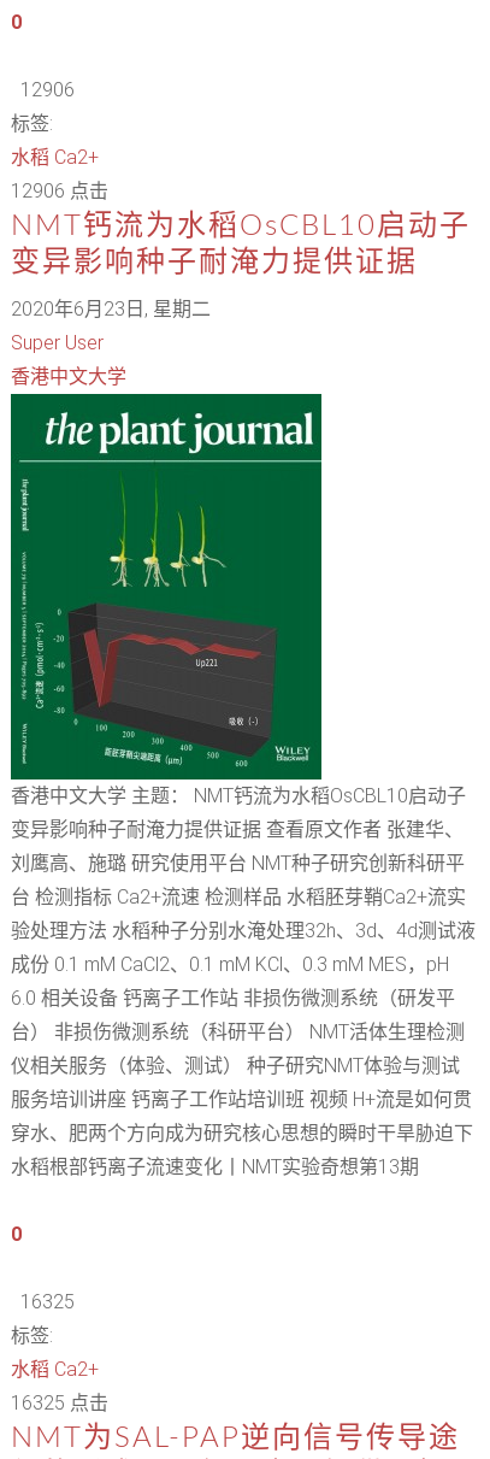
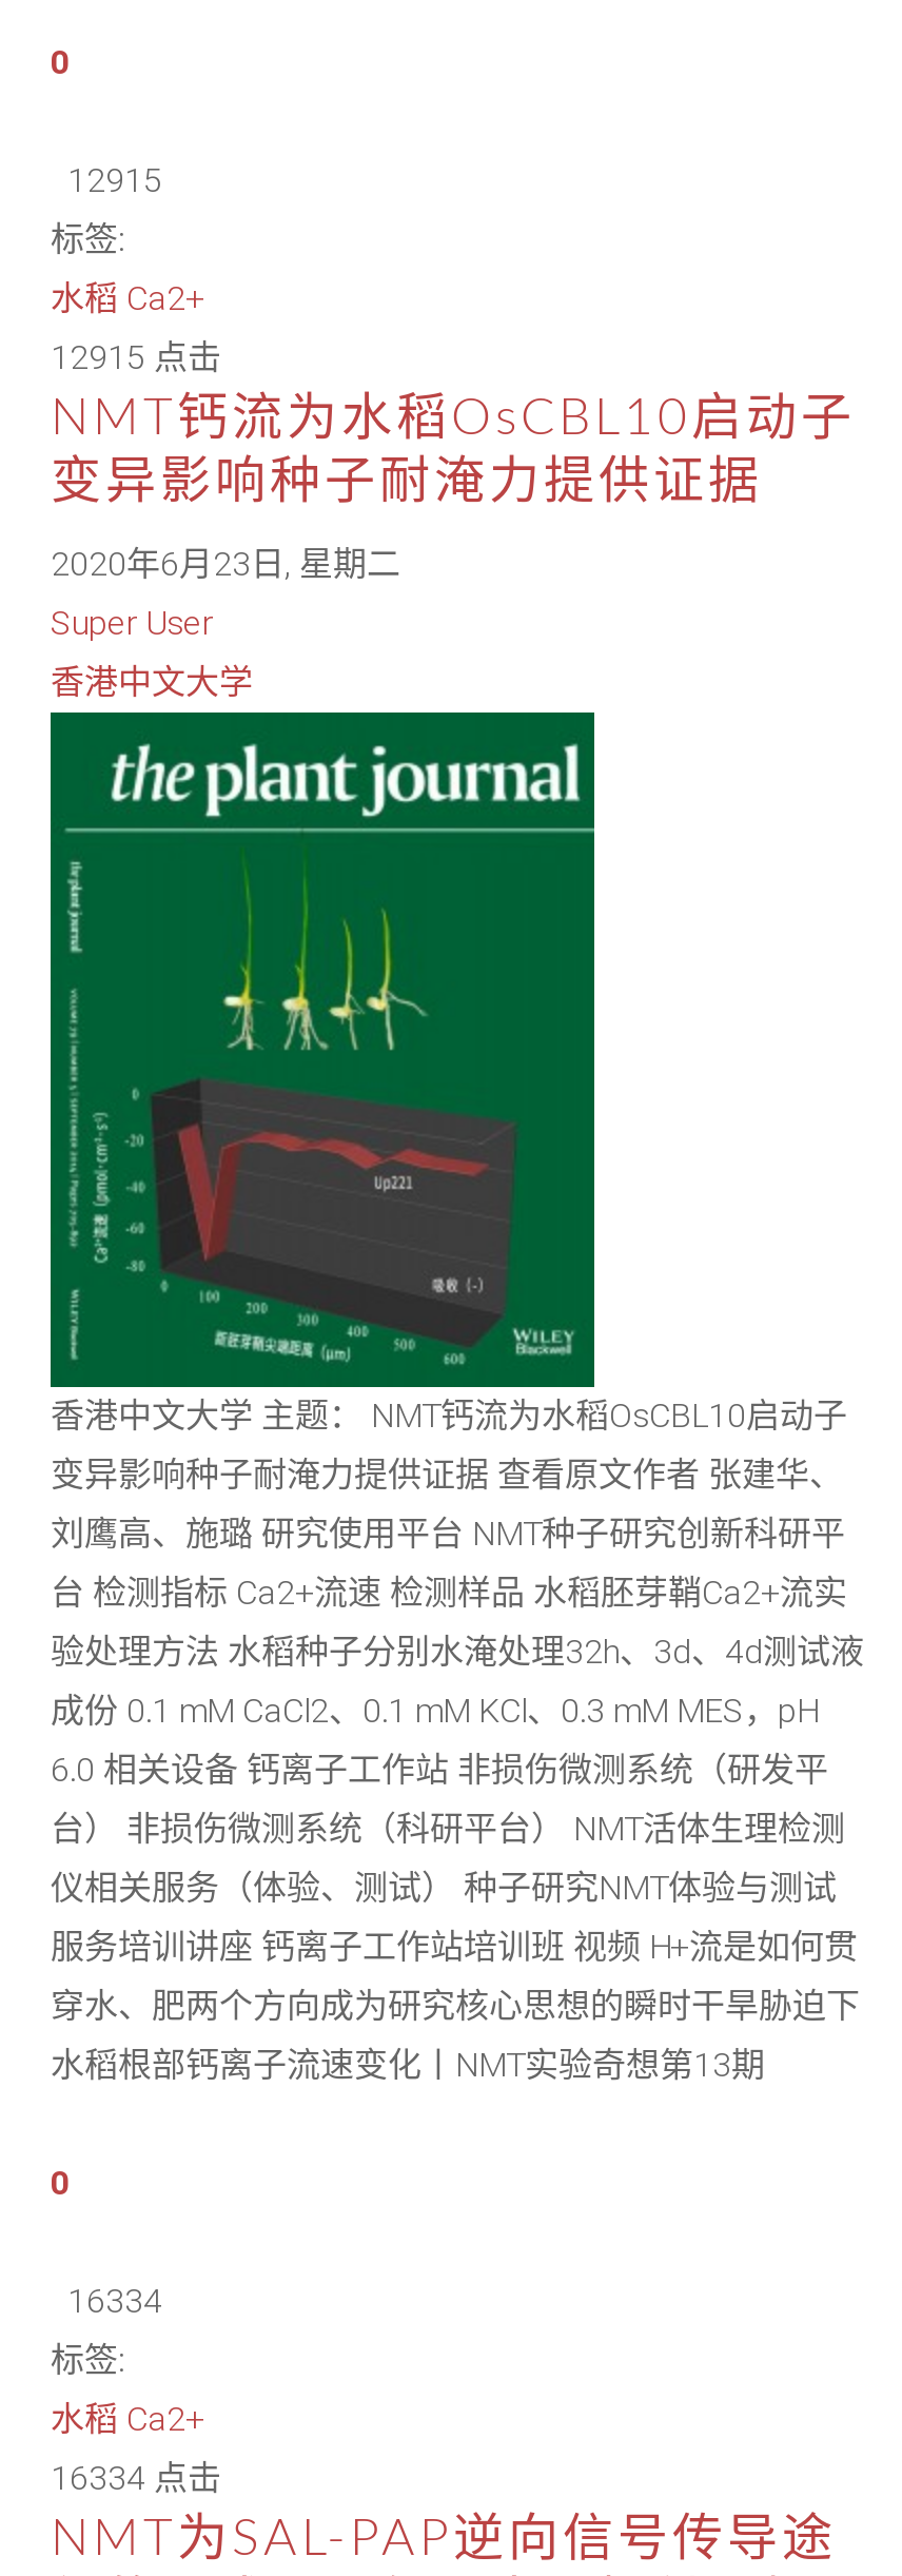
- 12906
+ 12915

- 12906 点击
+ 12915 点击

- 16325
+ 16334

- 16325 点击
+ 16334 点击
